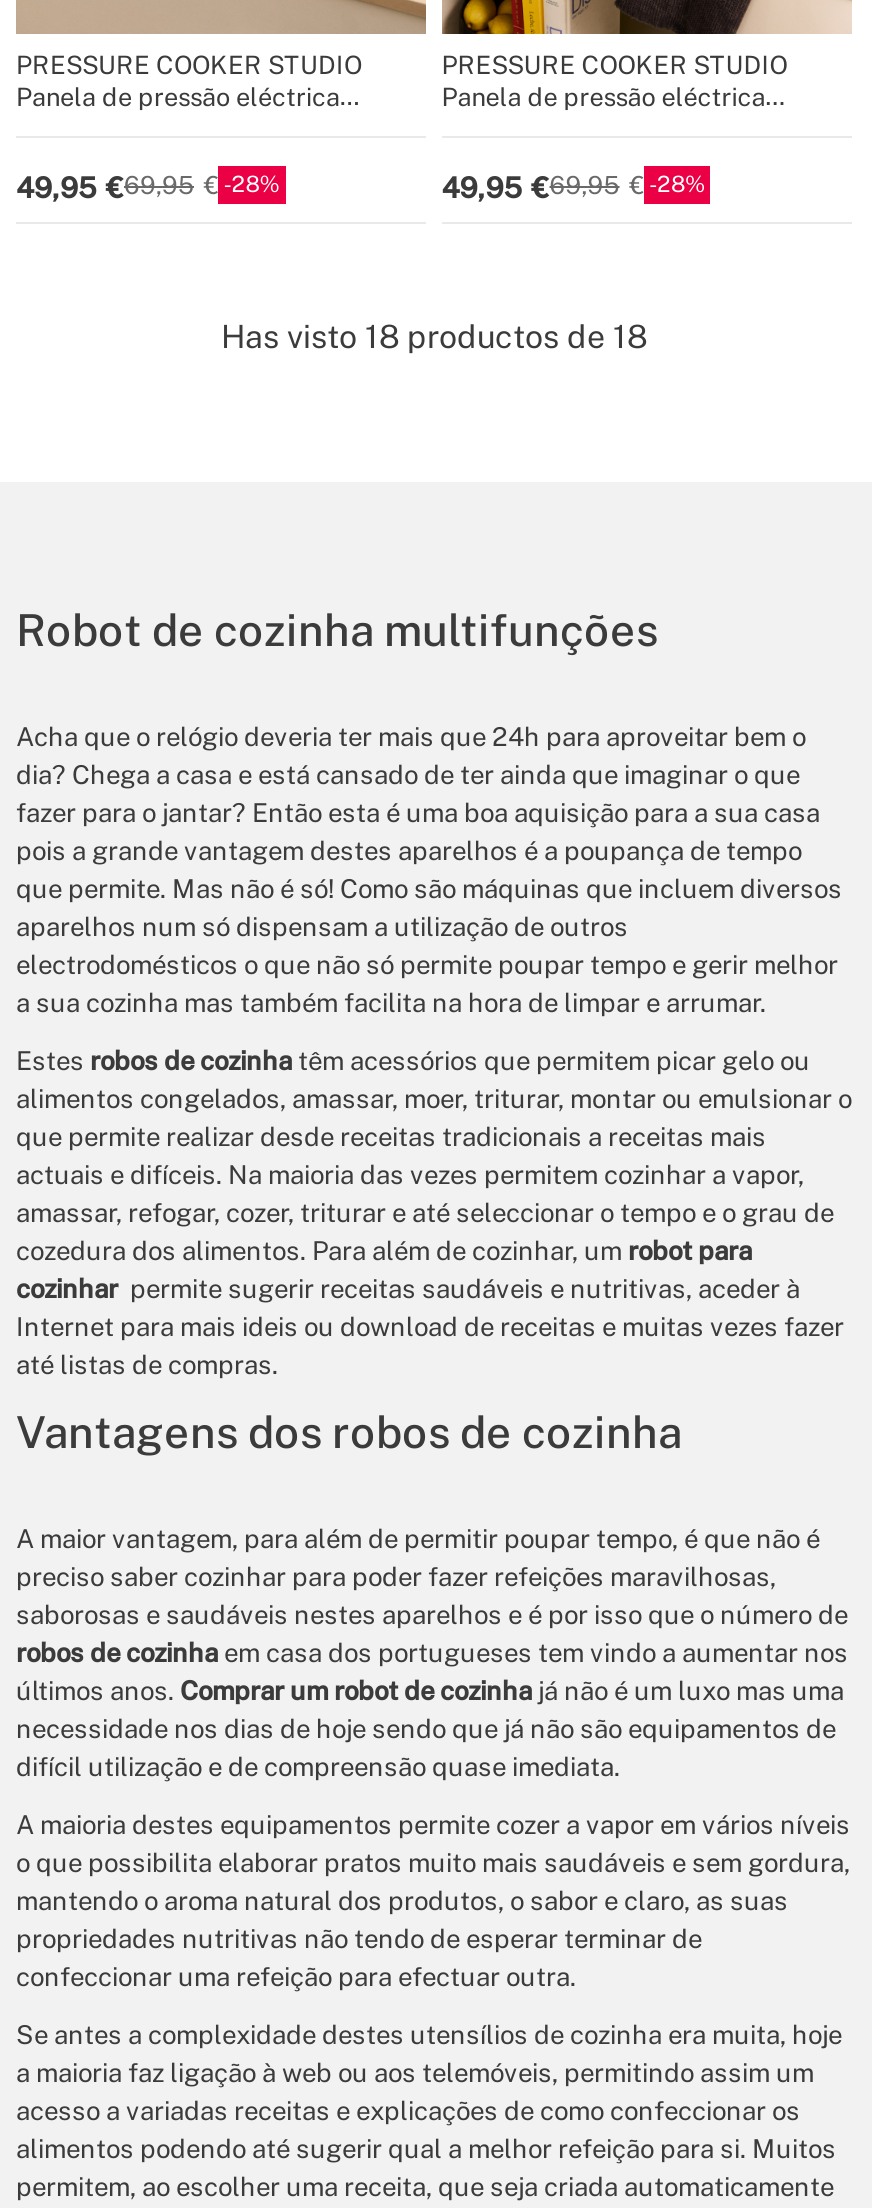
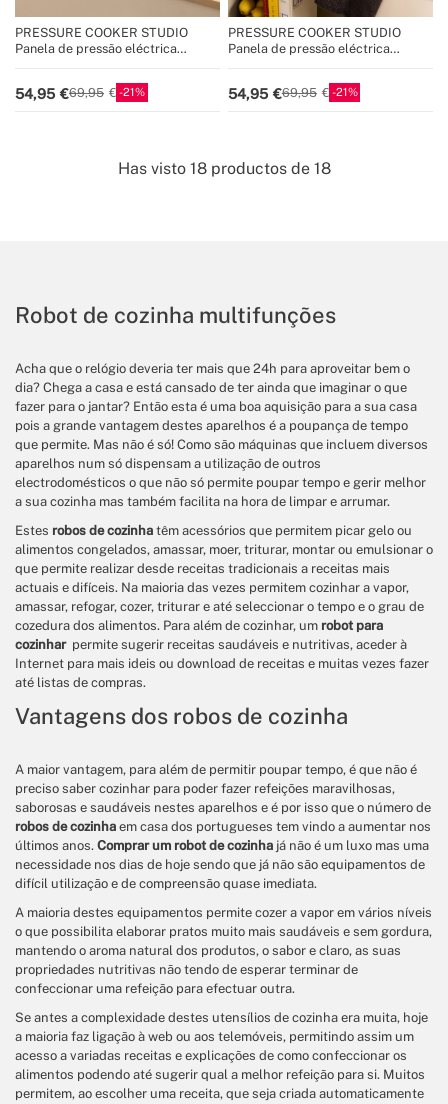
- 49,95
+ 54,95

- 28
+ 21

- 49,95
+ 54,95

- 28
+ 21
